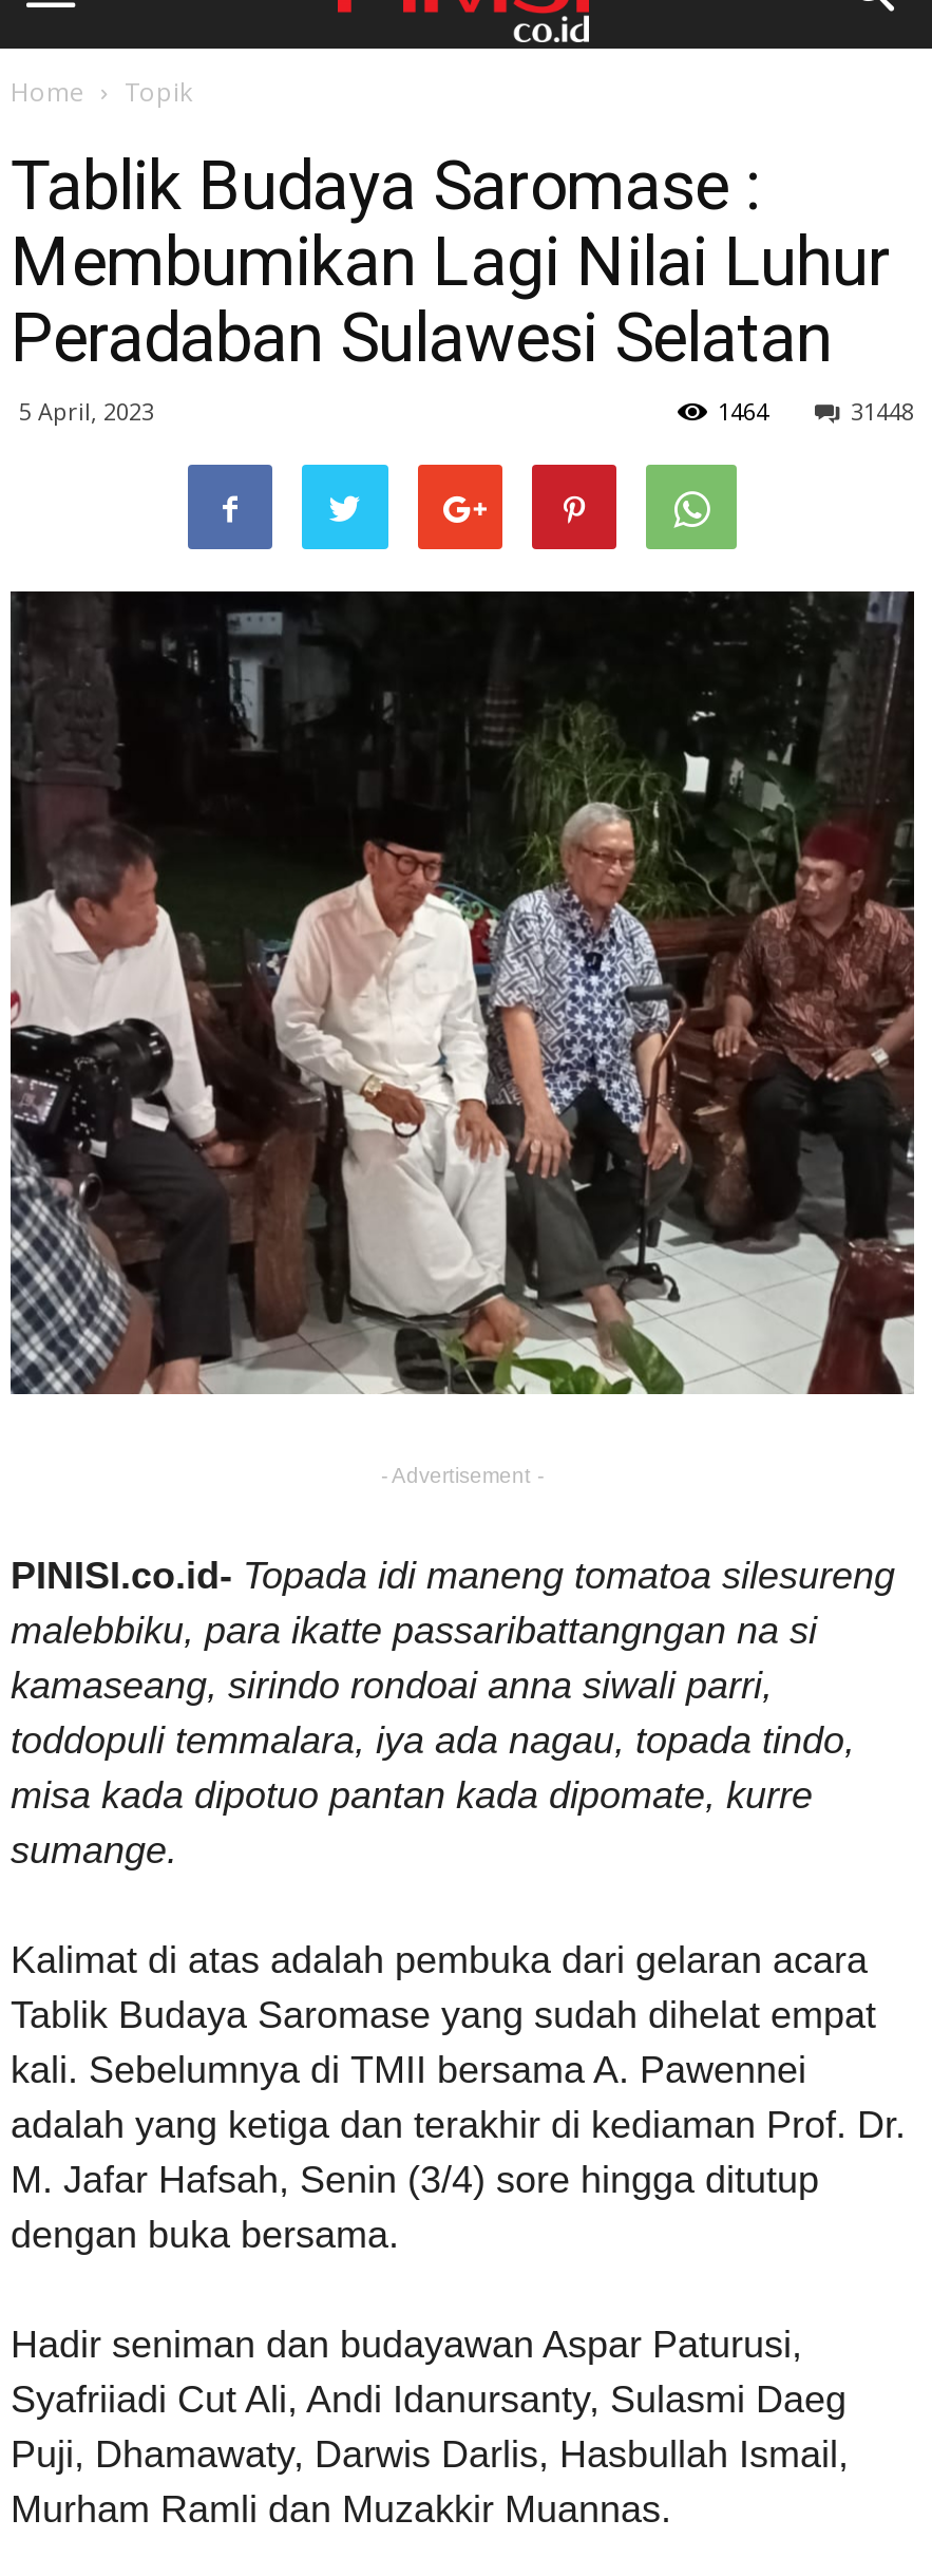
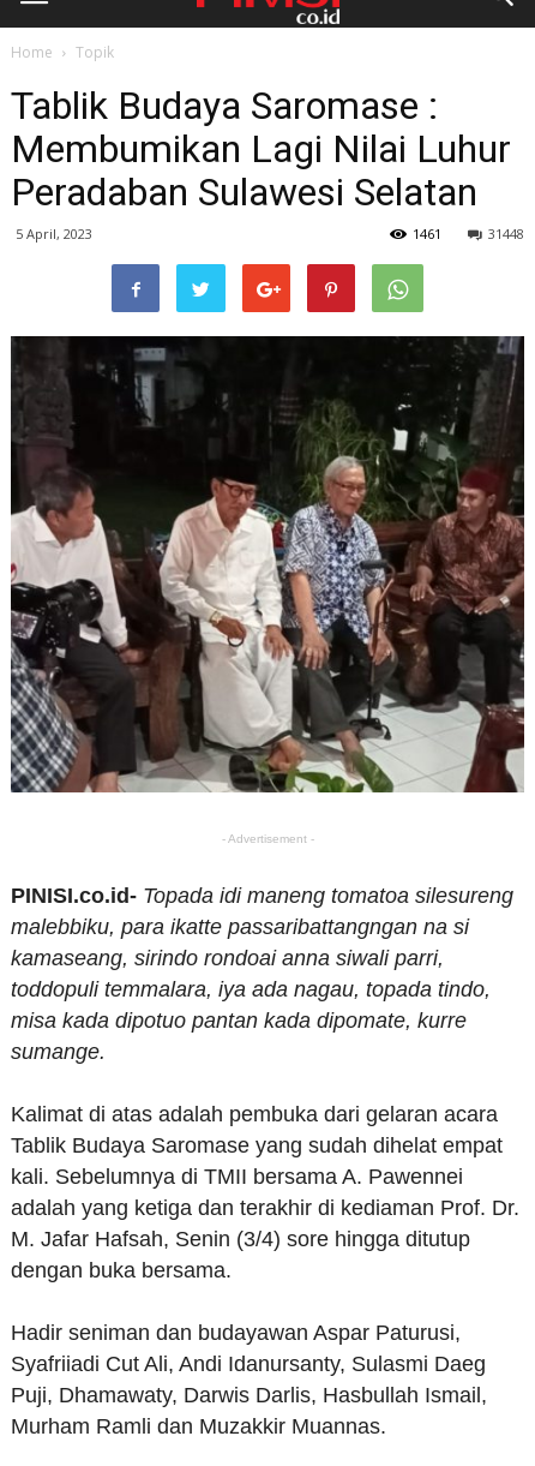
- 1464
+ 1461
